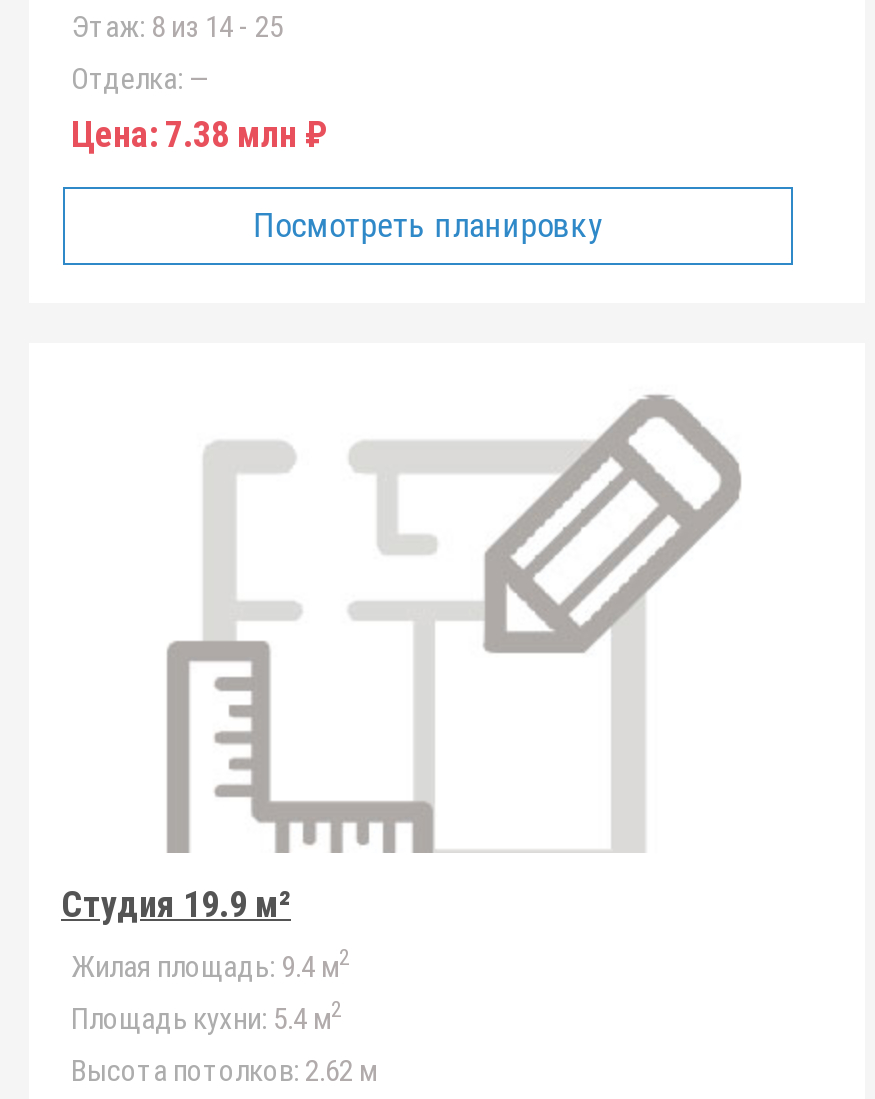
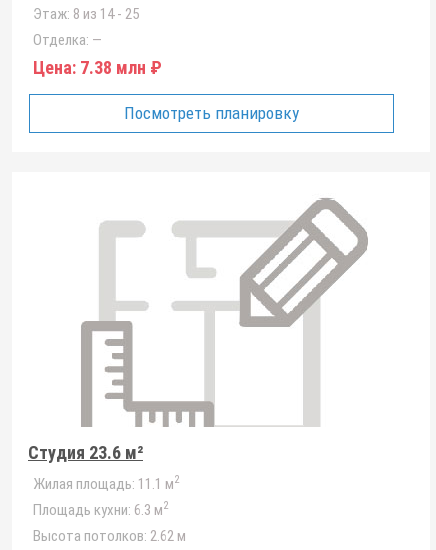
- Студия 19.9 м²
+ Студия 23.6 м²

- Жилая площадь: 9.4 м2
+ Жилая площадь: 11.1 м2

- Площадь кухни: 5.4 м2
+ Площадь кухни: 6.3 м2
